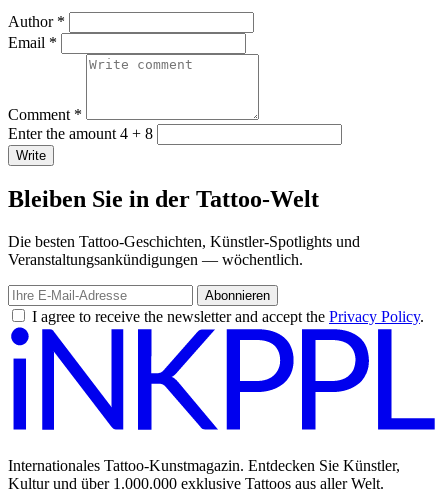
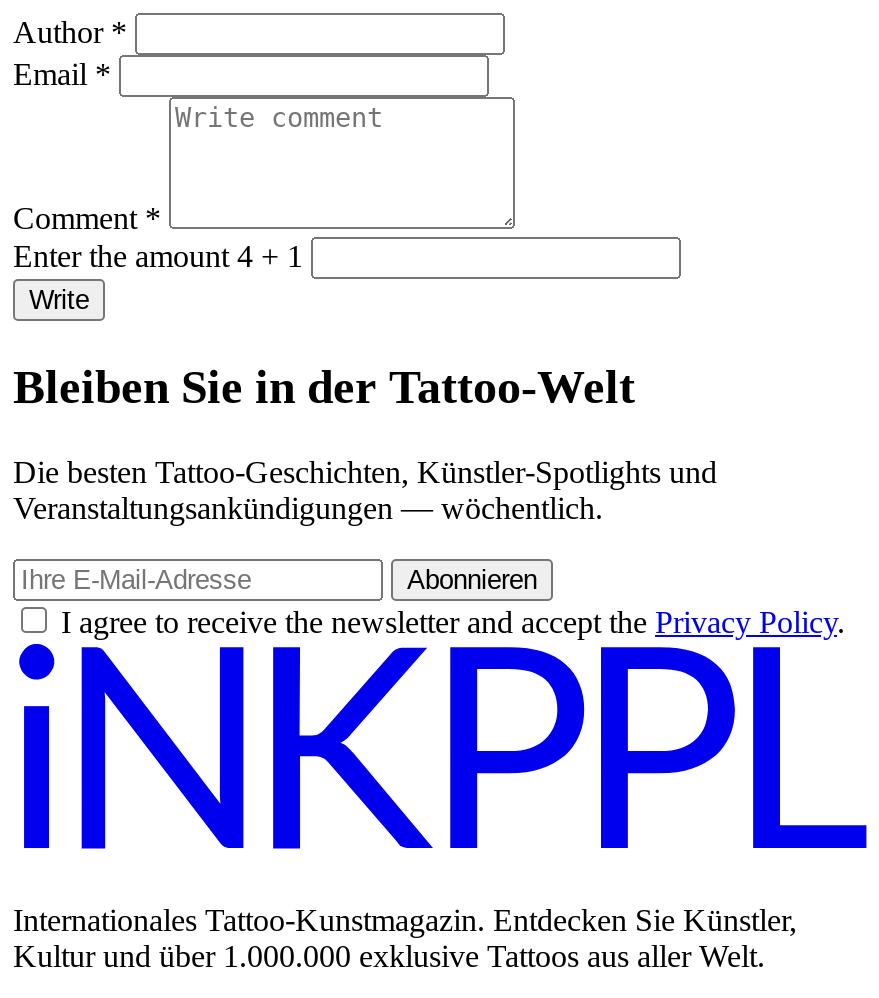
- Enter the amount 4 + 8
+ Enter the amount 4 + 1
